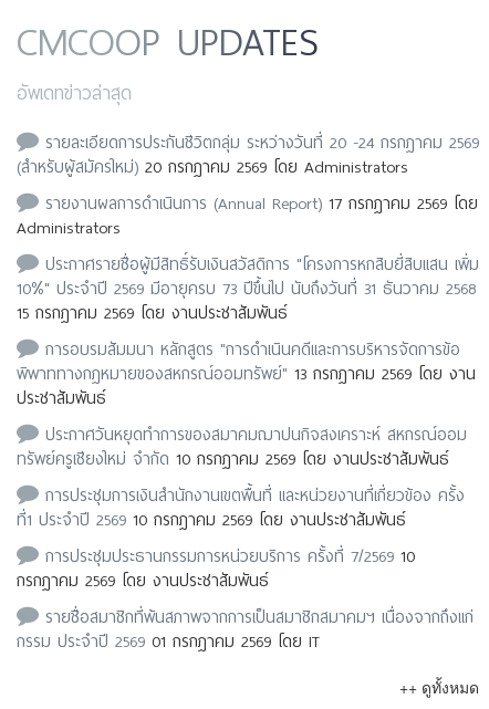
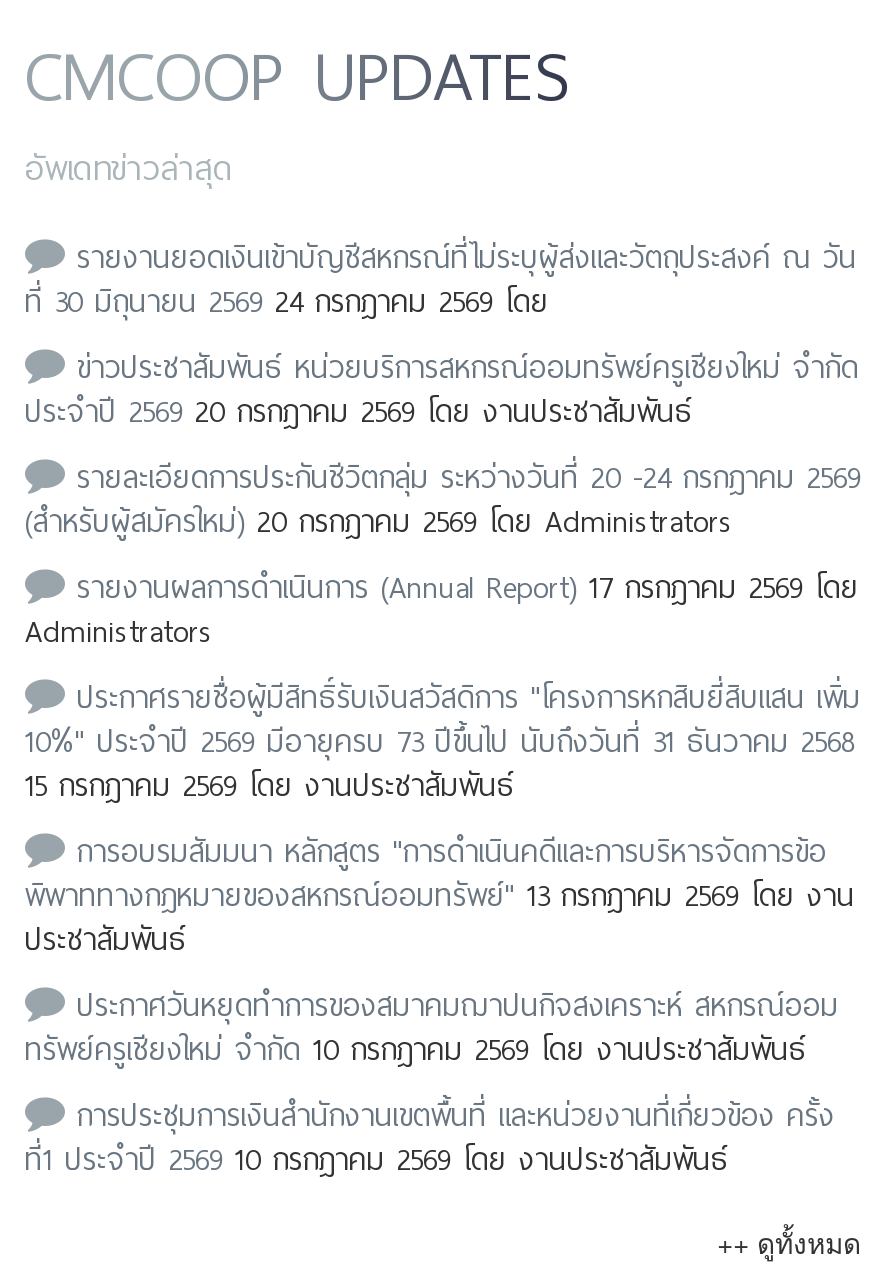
+ รายงานยอดเงินเข้าบัญชีสหกรณ์ที่ไม่ระบุผู้ส่งและวัตถุประสงค์ ณ วัน
+ ที่ 30 มิถุนายน 2569 24 กรกฎาคม 2569 โดย
+ ข่าวประชาสัมพันธ์ หน่วยบริการสหกรณ์ออมทรัพย์ครูเชียงใหม่ จำกัด
+ ประจำปี 2569 20 กรกฎาคม 2569 โดย งานประชาสัมพันธ์

moved down: รายละเอียดการประกันชีวิตกลุ่ม ระหว่างวันที่ 20 -24 กรกฎาคม 2569 | (สำหรับผู้สมัครใหม่) 20 กรกฎาคม 2569 โดย Administrators | รายงานผลการดำเนินการ (Annual Report) 17 กรกฎาคม 2569 โดย | ... | การประชุมการเงินสำนักงานเขตพื้นที่ และหน่วยงานที่เกี่ยวข้อง ครั้ง | ที่1 ประจำปี 2569 10 กรกฎาคม 2569 โดย งานประชาสัมพันธ์

- การประชุมประธานกรรมการหน่วยบริการ ครั้งที่ 7/2569 10
- กรกฎาคม 2569 โดย งานประชาสัมพันธ์
- รายชื่อสมาชิกที่พ้นสภาพจากการเป็นสมาชิกสมาคมฯ เนื่องจากถึงแก่
- กรรม ประจําปี 2569 01 กรกฎาคม 2569 โดย IT
